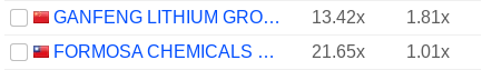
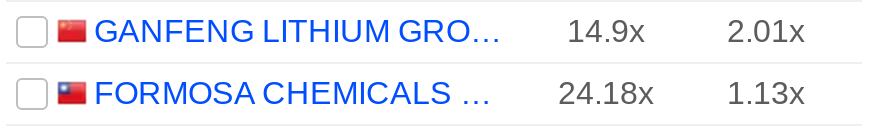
- 13.42x
- 1.81x
+ 14.9x
+ 2.01x

- 21.65x
- 1.01x
+ 24.18x
+ 1.13x
